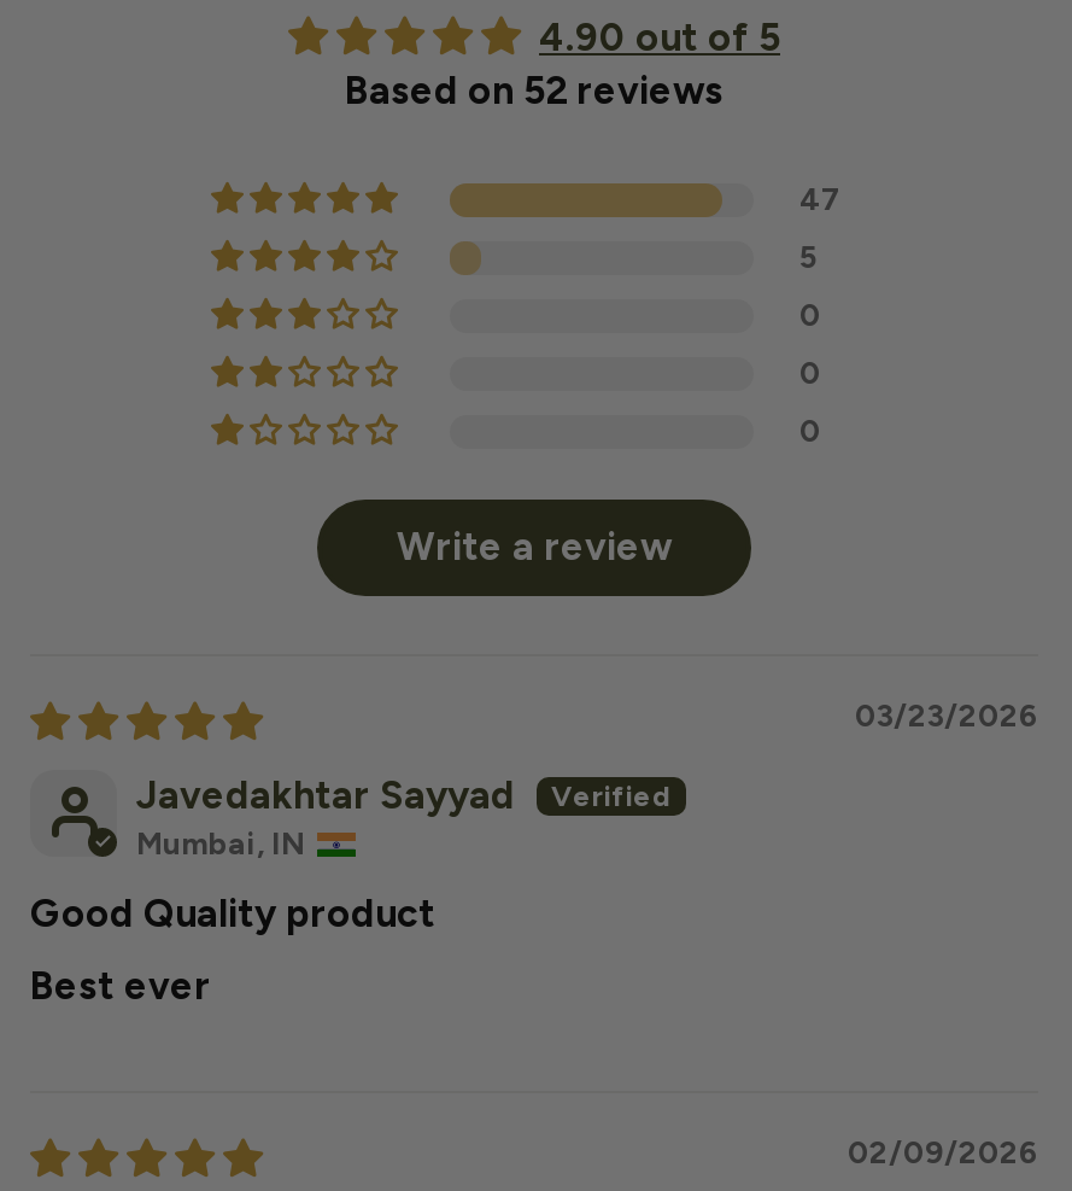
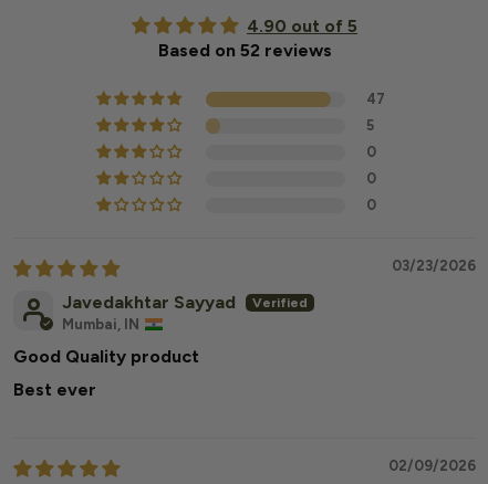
- Write a review
